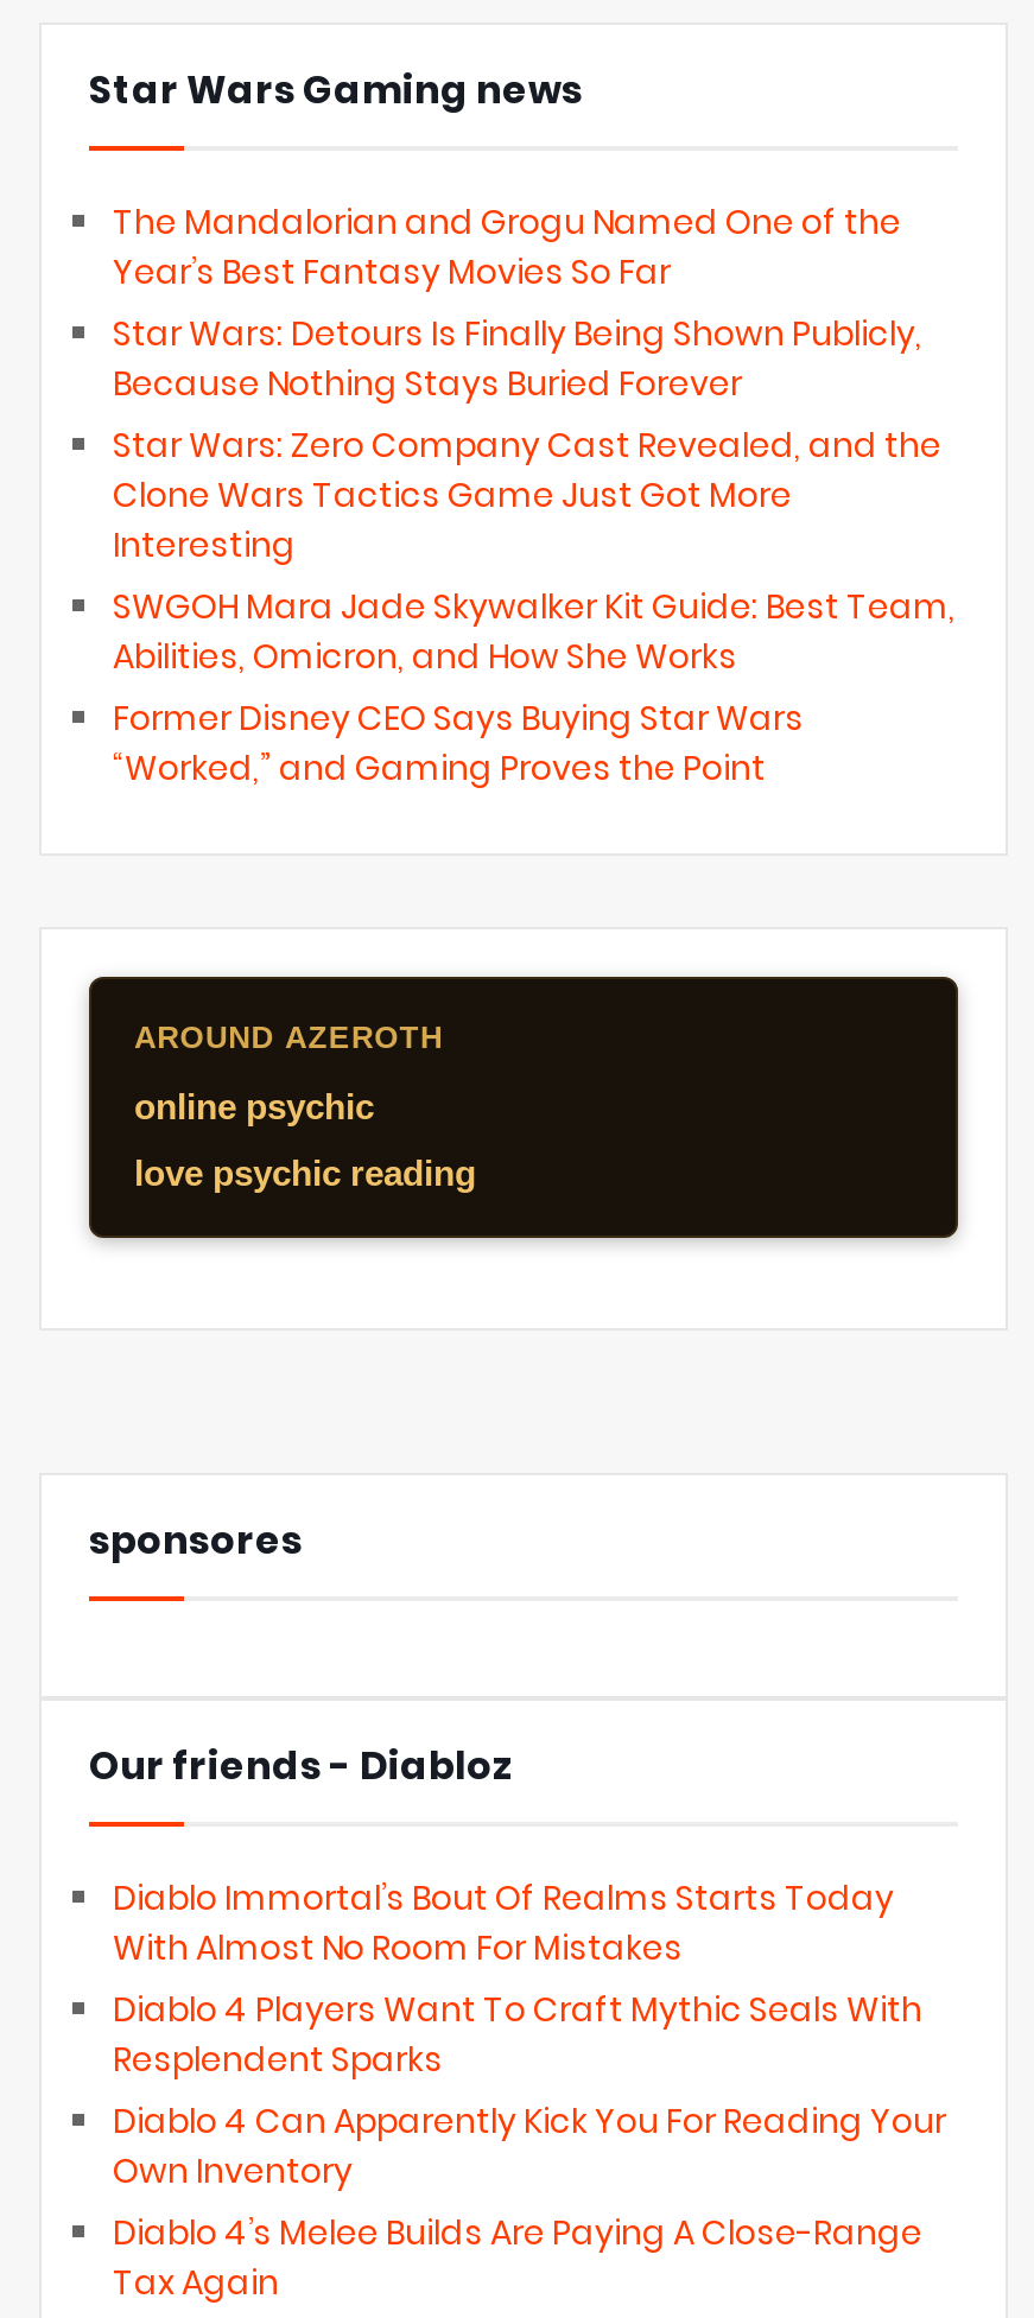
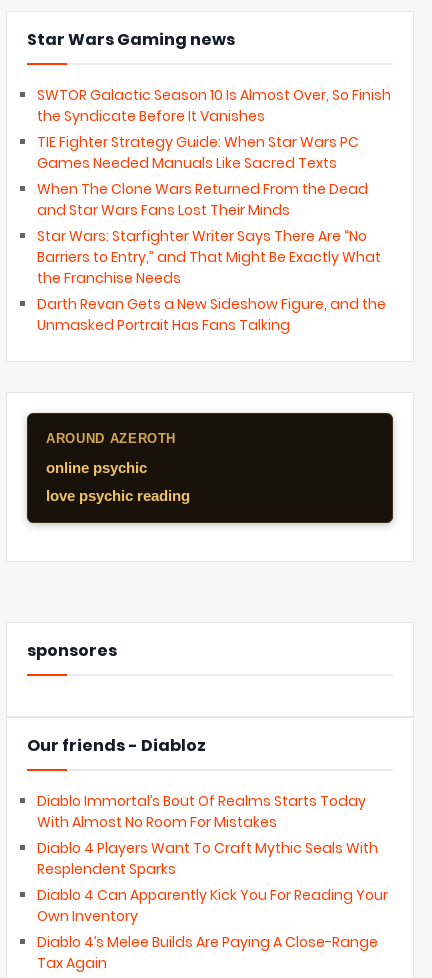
- The Mandalorian and Grogu Named One of the
- Year’s Best Fantasy Movies So Far
- Star Wars: Detours Is Finally Being Shown Publicly,
- Because Nothing Stays Buried Forever
- Star Wars: Zero Company Cast Revealed, and the
- Clone Wars Tactics Game Just Got More
- Interesting
- SWGOH Mara Jade Skywalker Kit Guide: Best Team,
- Abilities, Omicron, and How She Works
- Former Disney CEO Says Buying Star Wars
- “Worked,” and Gaming Proves the Point
+ SWTOR Galactic Season 10 Is Almost Over, So Finish
+ the Syndicate Before It Vanishes
+ TIE Fighter Strategy Guide: When Star Wars PC
+ Games Needed Manuals Like Sacred Texts
+ When The Clone Wars Returned From the Dead
+ and Star Wars Fans Lost Their Minds
+ Star Wars: Starfighter Writer Says There Are “No
+ Barriers to Entry,” and That Might Be Exactly What
+ the Franchise Needs
+ Darth Revan Gets a New Sideshow Figure, and the
+ Unmasked Portrait Has Fans Talking
